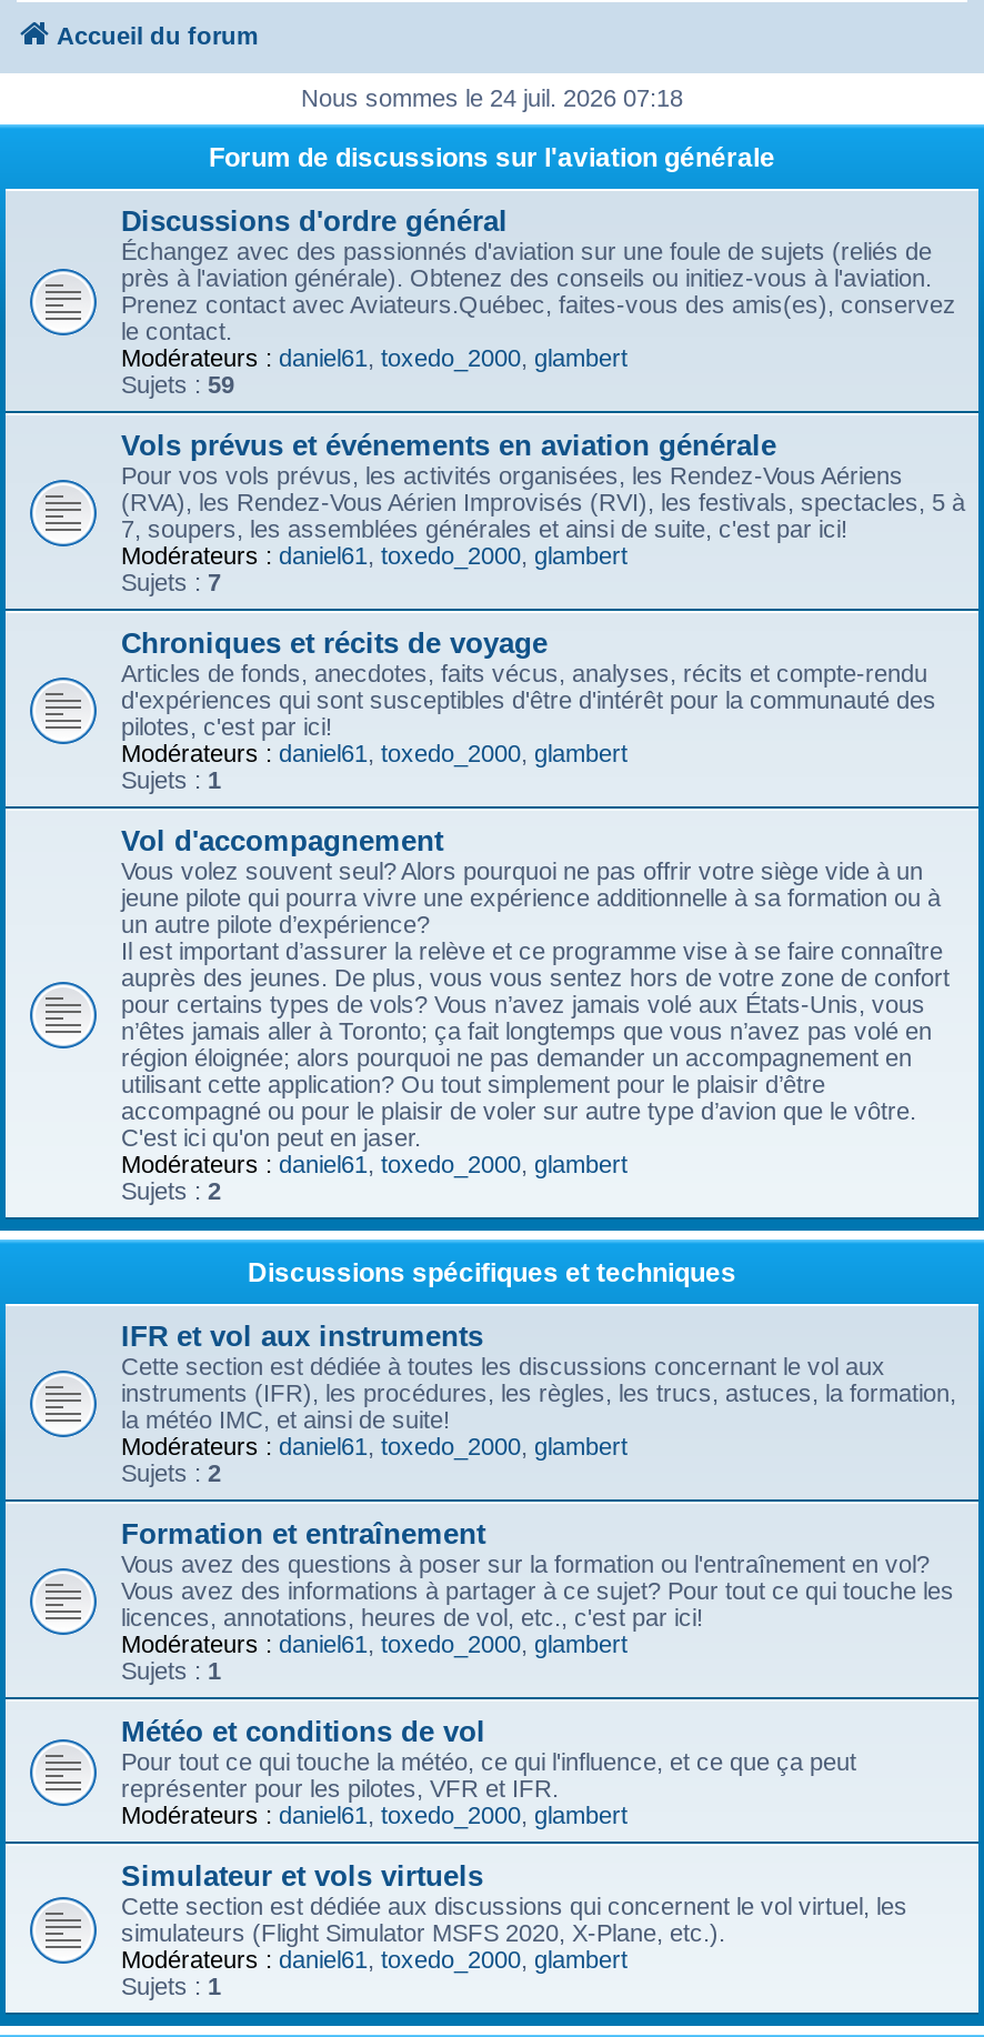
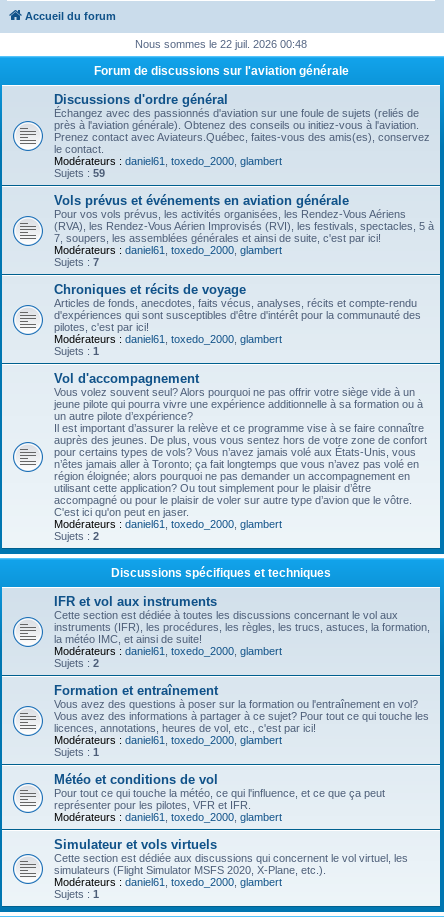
- Nous sommes le 24 juil. 2026 07:18
+ Nous sommes le 22 juil. 2026 00:48
